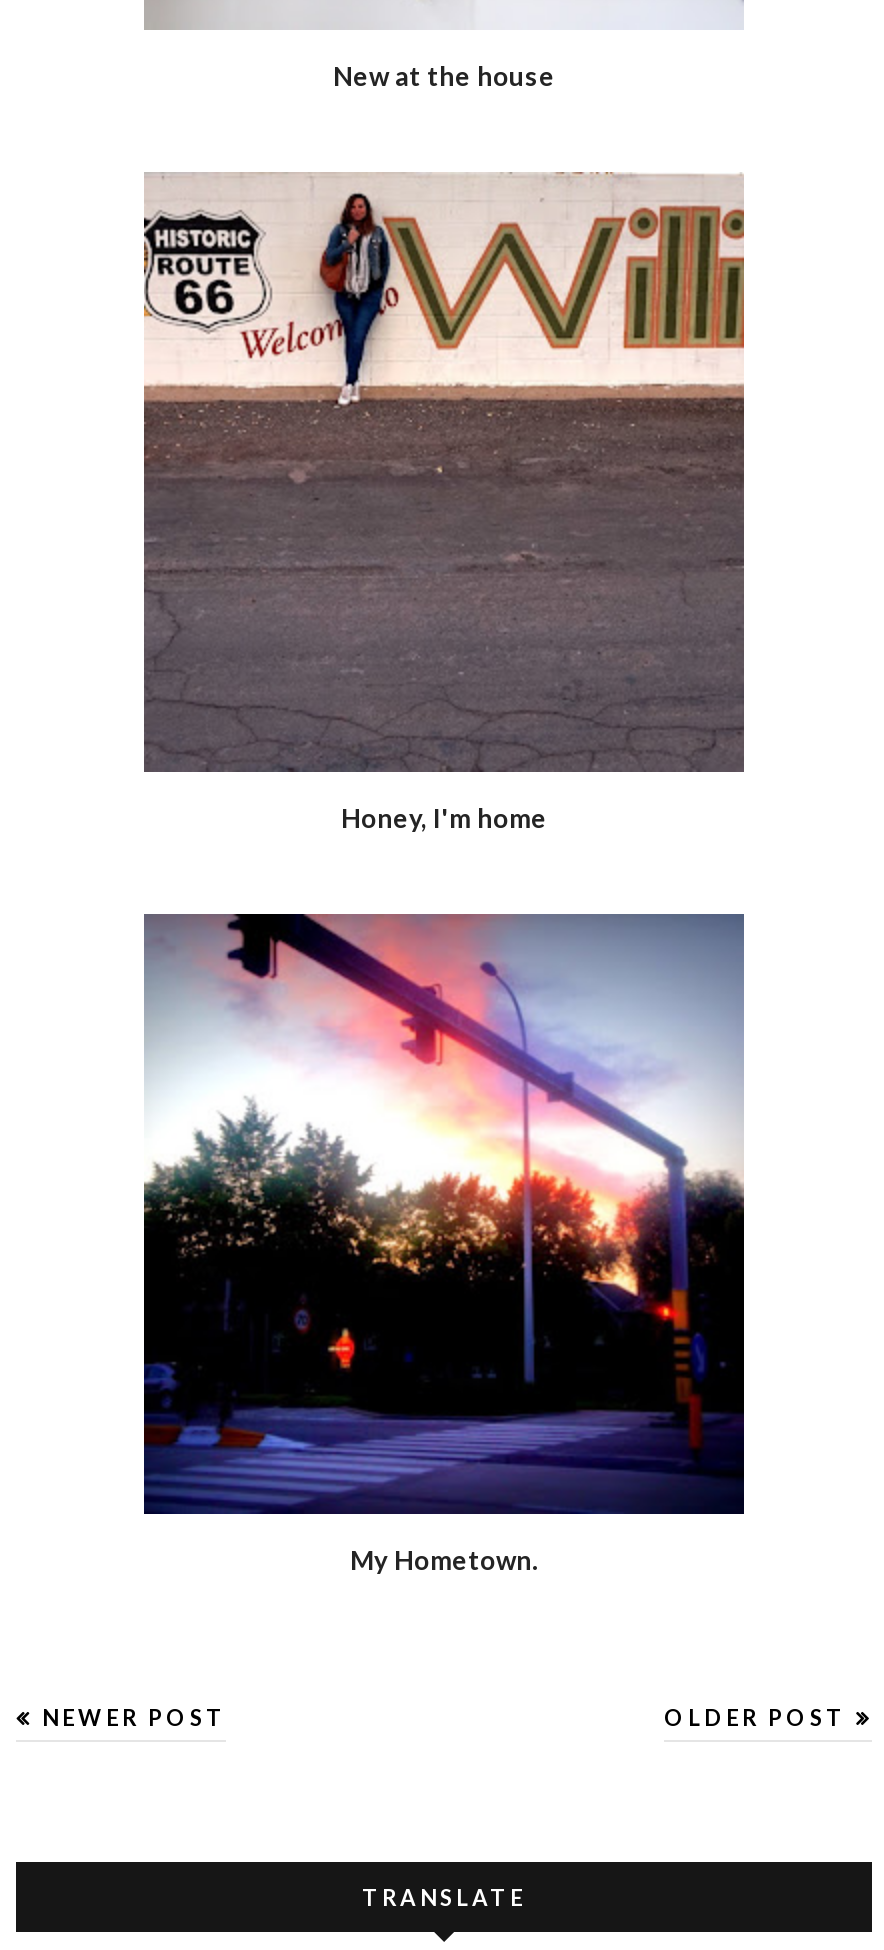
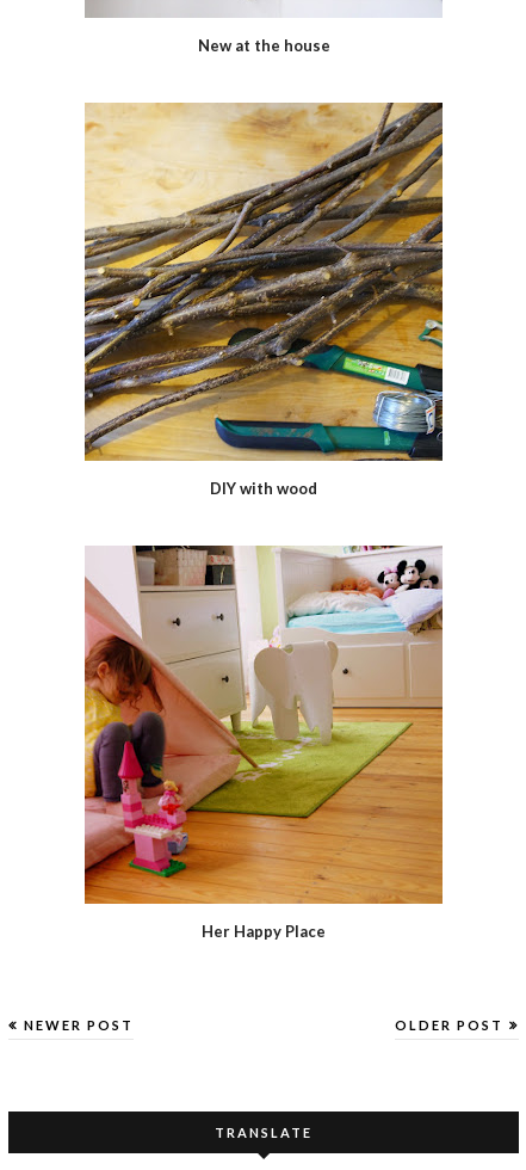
- [image]
- Honey, I'm home
+ [image]
+ DIY with wood

- [image]
- My Hometown.
+ [image]
+ Her Happy Place
